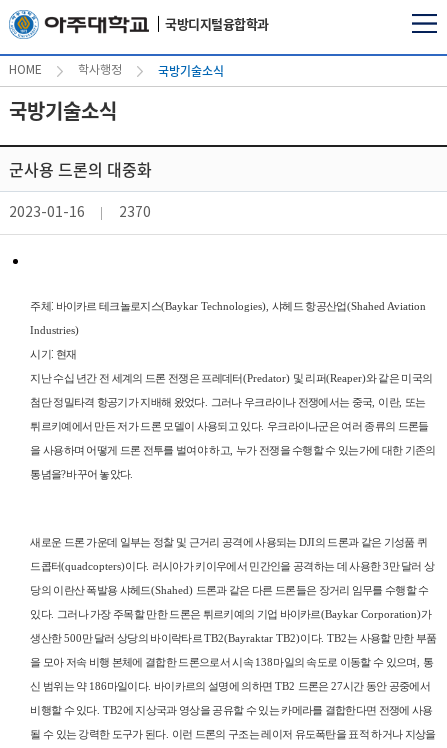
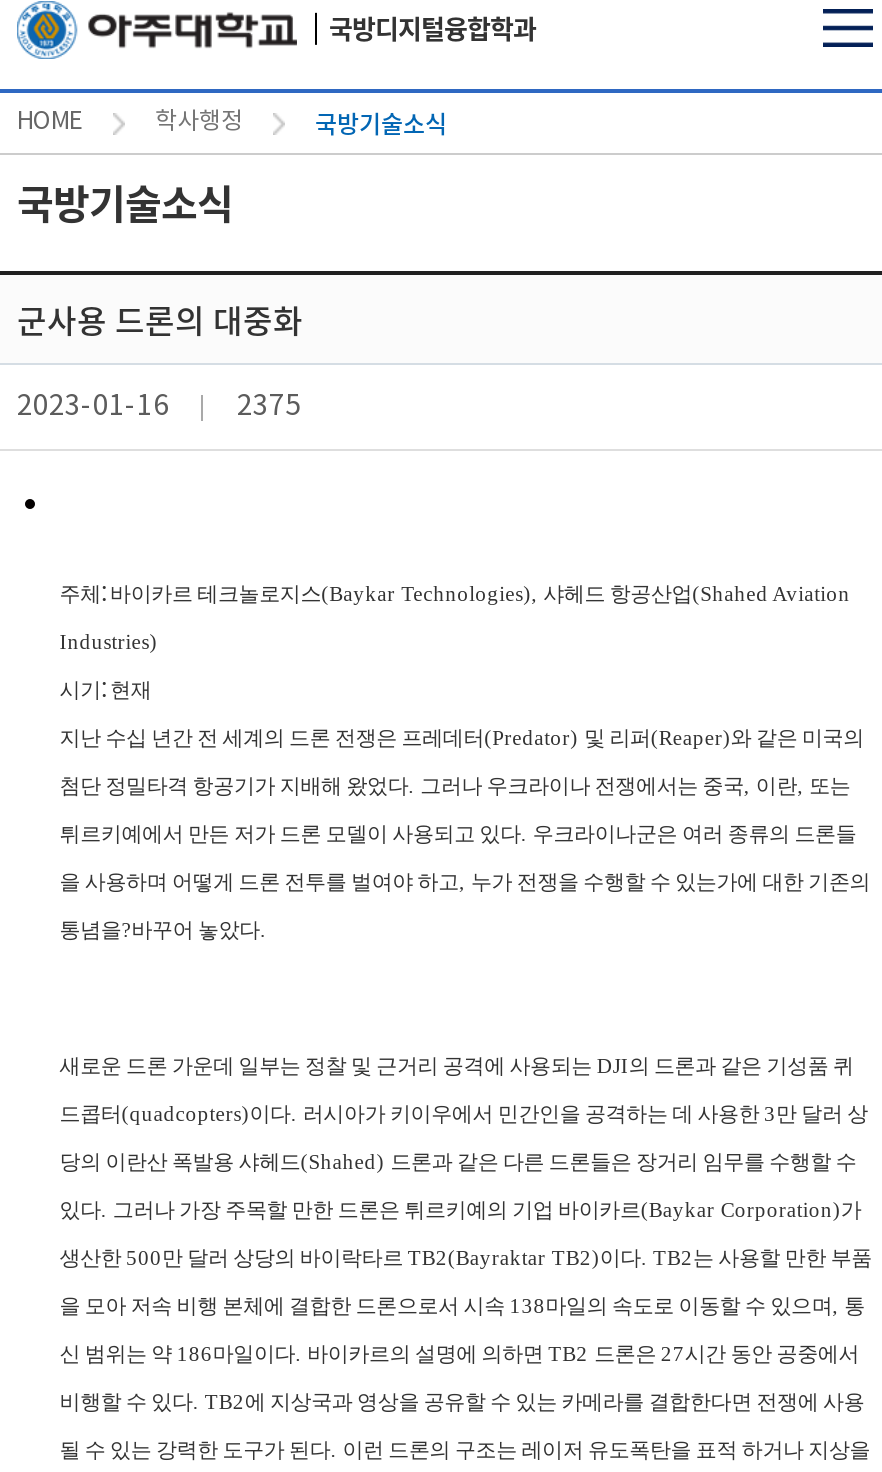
- 2370
+ 2375
